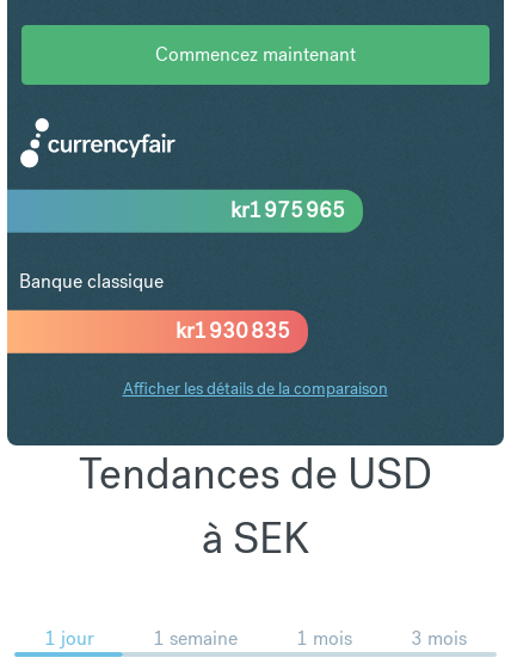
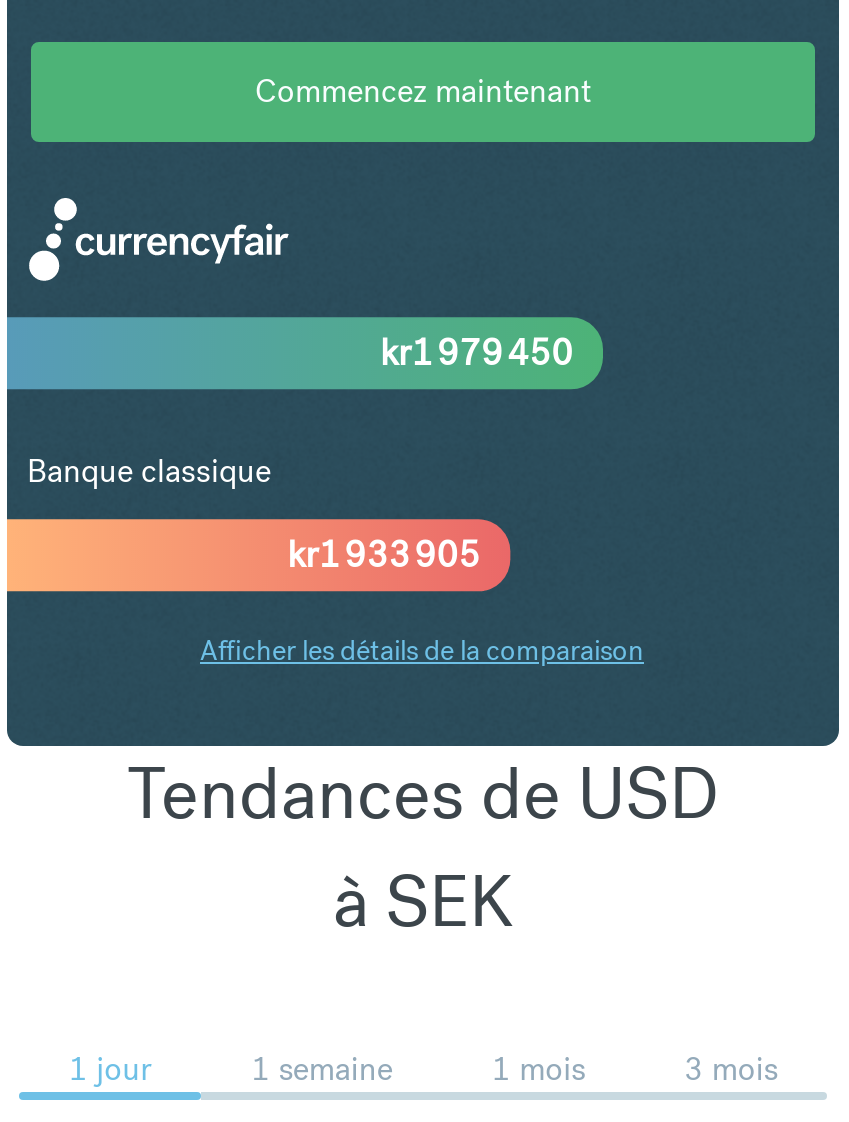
- kr1 975 965
+ kr1 979 450

- kr
- 1 930 835
+ kr1 933 905
